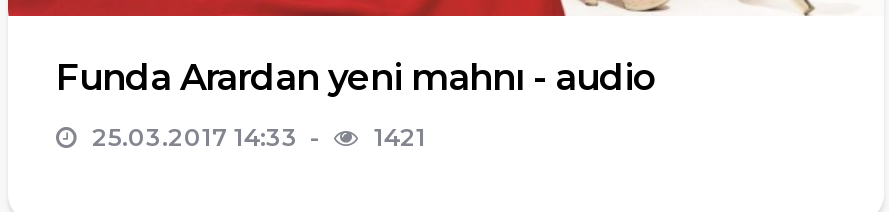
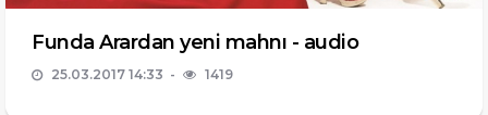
- 1421
+ 1419
